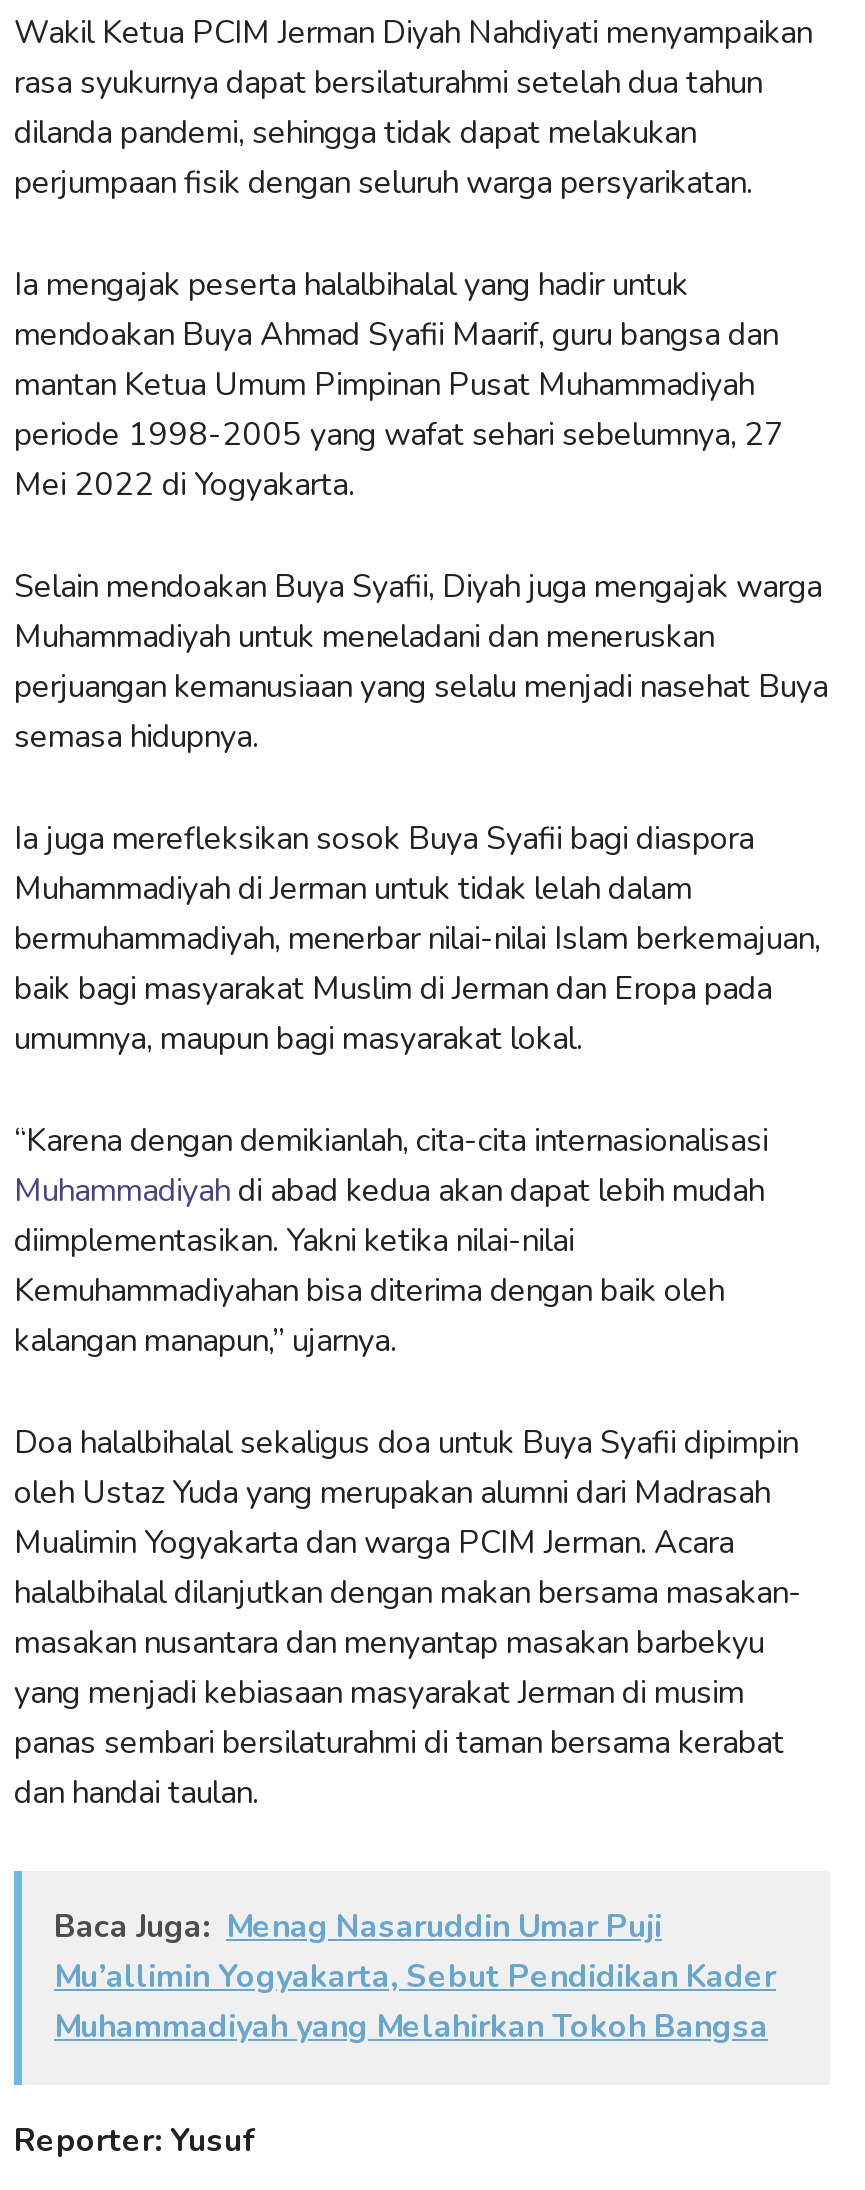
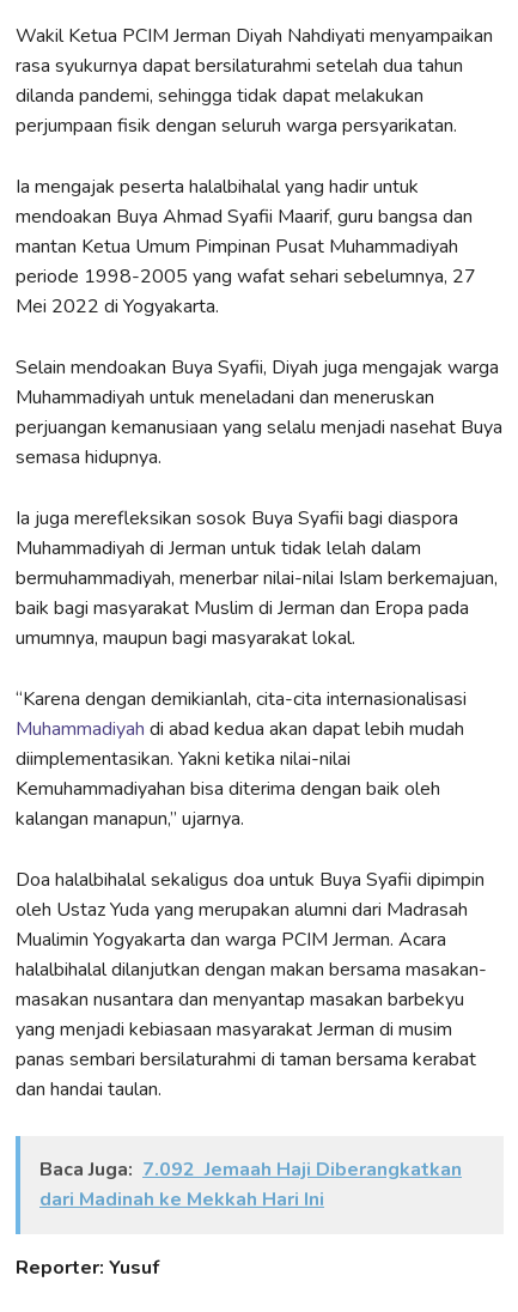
- Baca Juga: Menag Nasaruddin Umar Puji
- Mu’allimin Yogyakarta, Sebut Pendidikan Kader
- Muhammadiyah yang Melahirkan Tokoh Bangsa
+ Baca Juga: 7.092 Jemaah Haji Diberangkatkan
+ dari Madinah ke Mekkah Hari Ini
